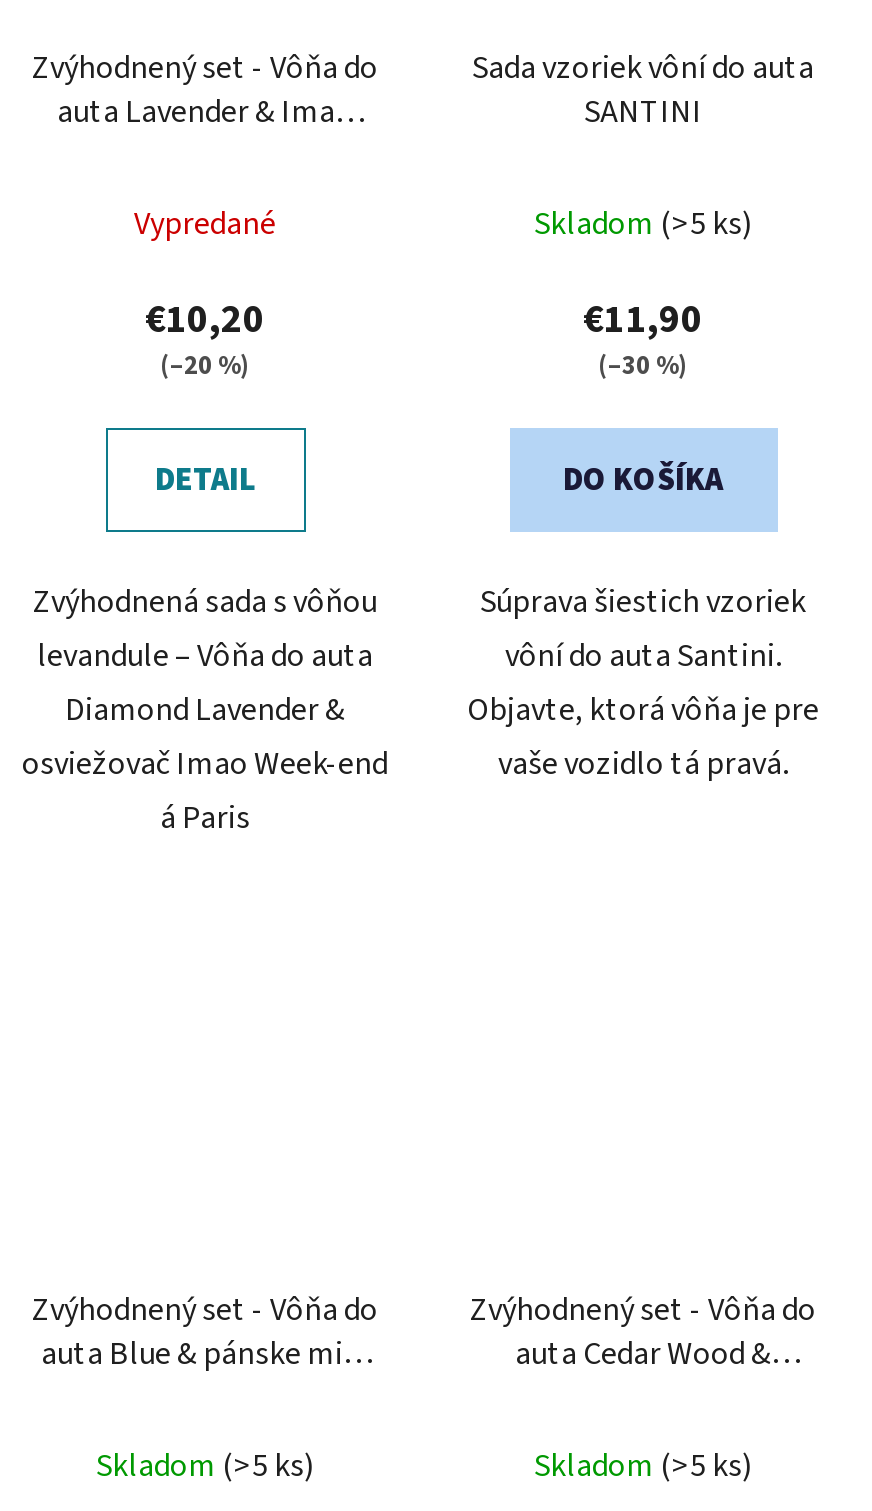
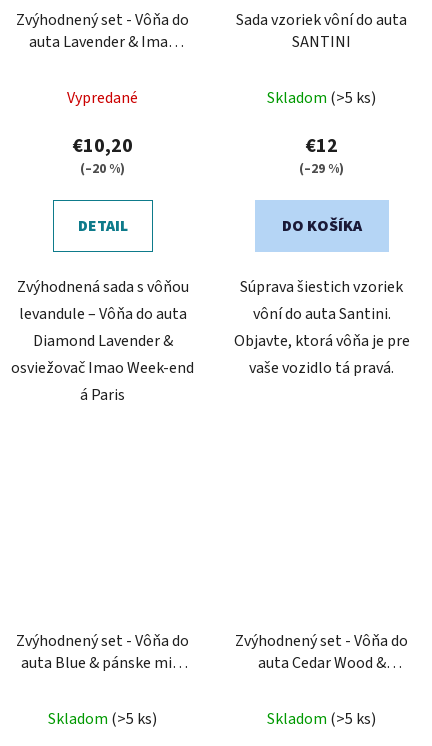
- €11,90
+ €12

- (–30 %)
+ (–29 %)
